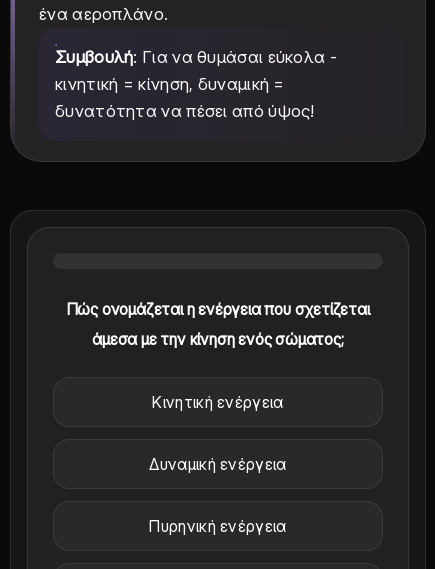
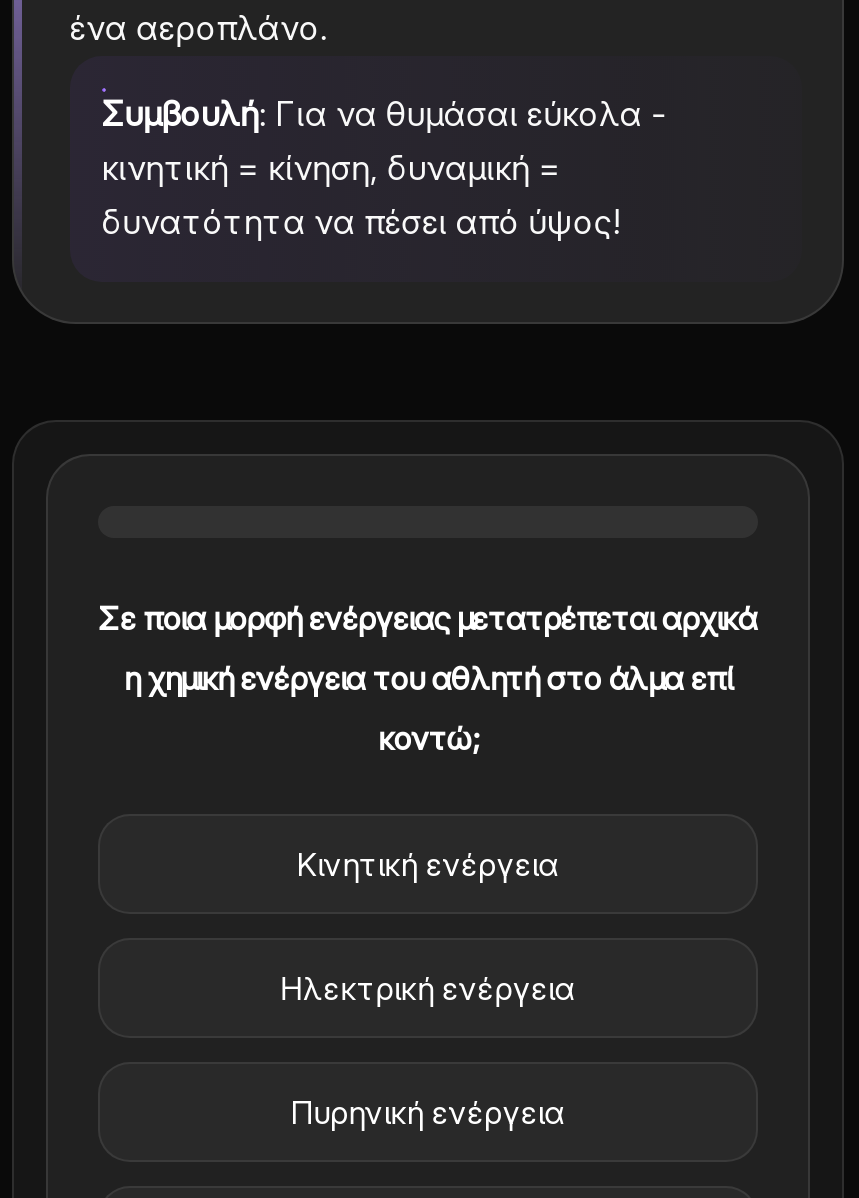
- Πώς ονομάζεται η ενέργεια που σχετίζεται
- άμεσα με την κίνηση ενός σώματος;
+ Σε ποια μορφή ενέργειας μετατρέπεται αρχικά
+ η χημική ενέργεια του αθλητή στο άλμα επί
+ κοντώ;

- Δυναμική ενέργεια
+ Ηλεκτρική ενέργεια
